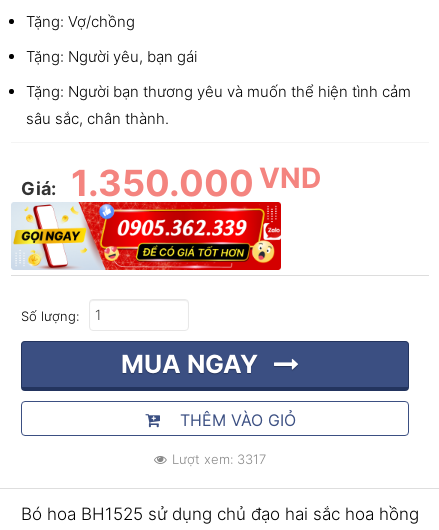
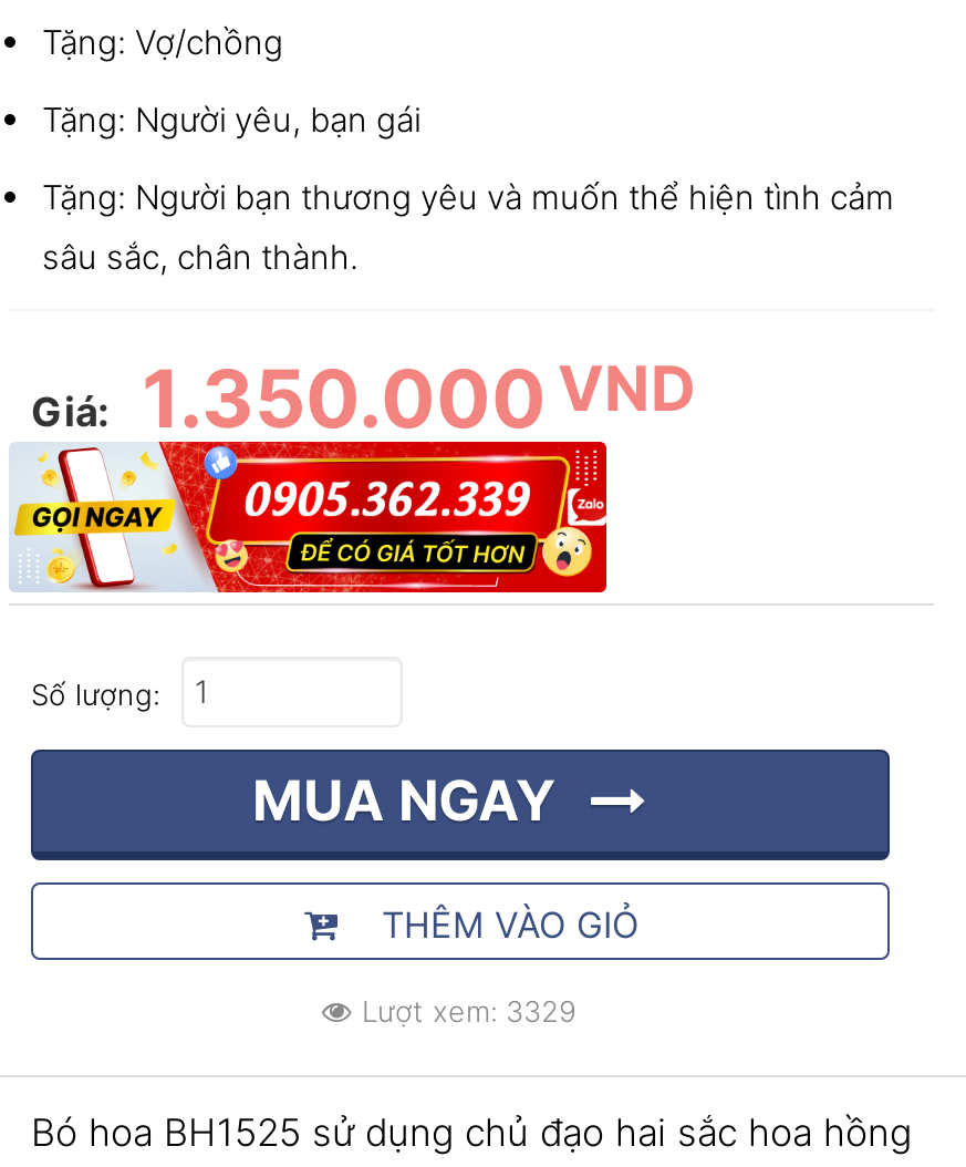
- Lượt xem: 3317
+ Lượt xem: 3329
